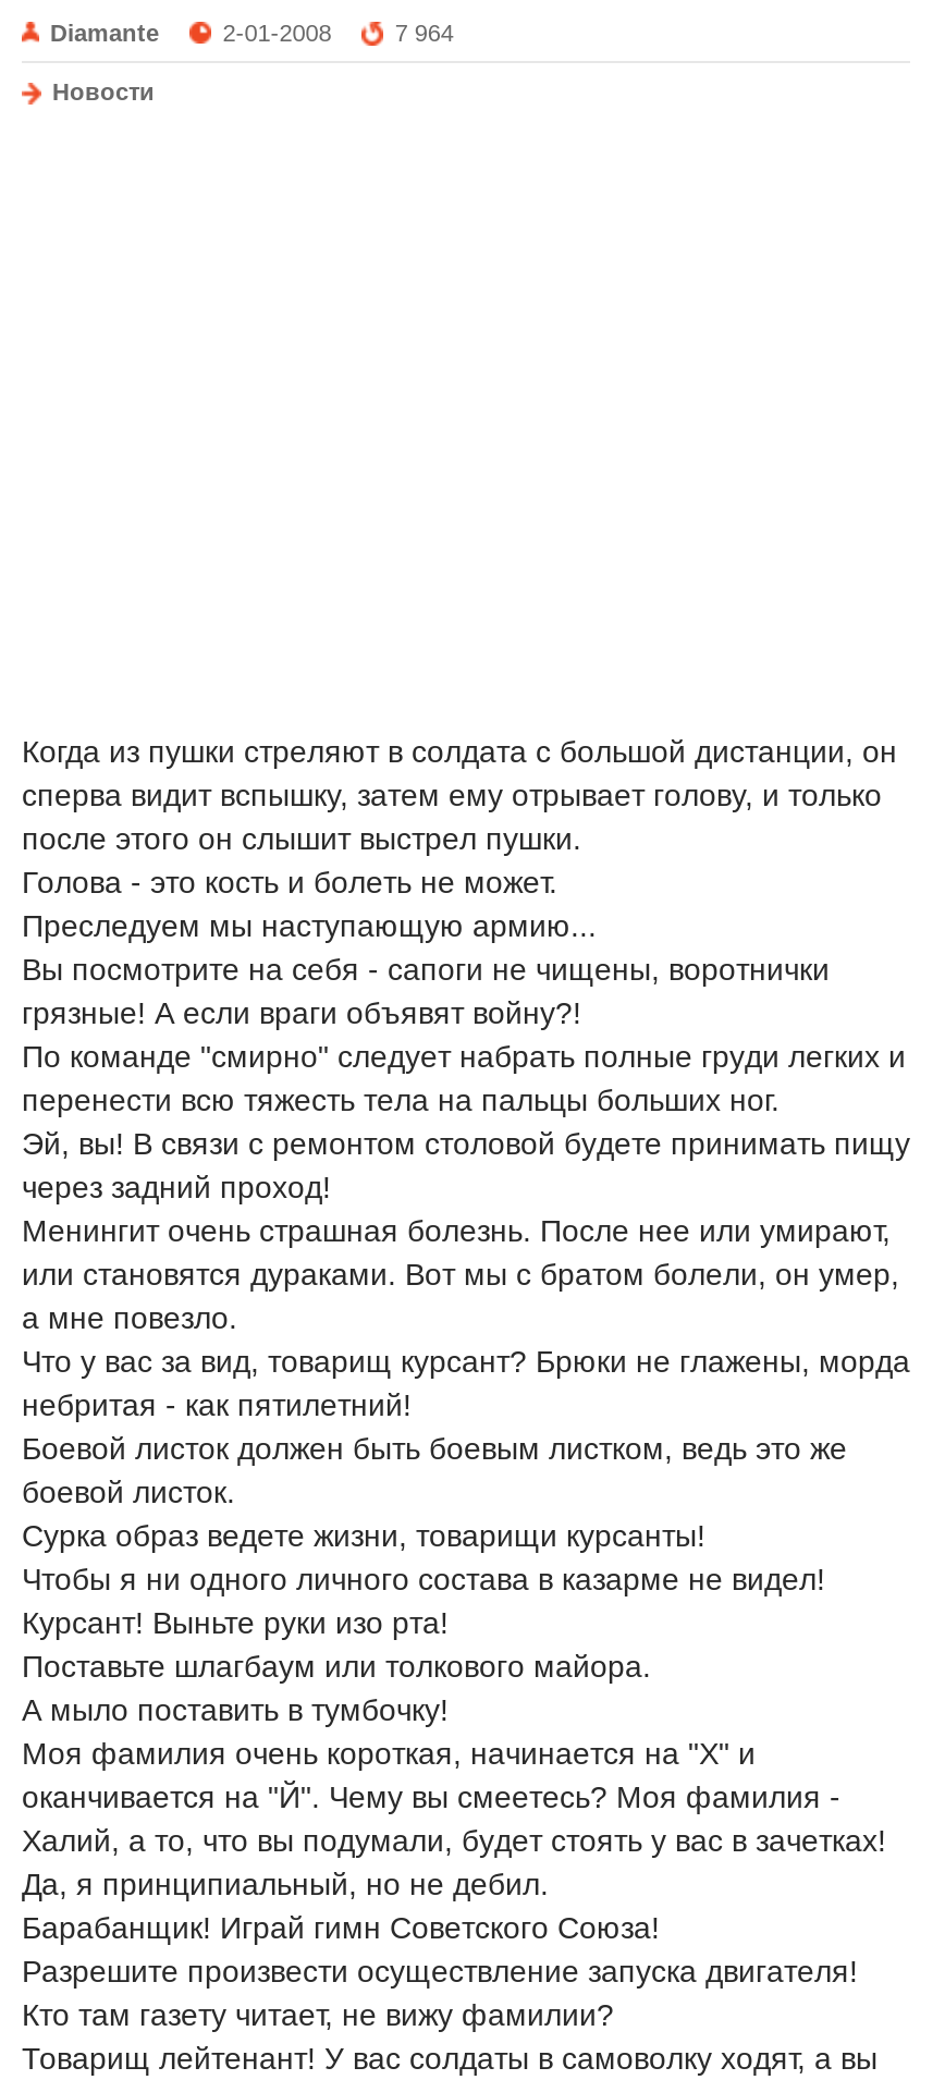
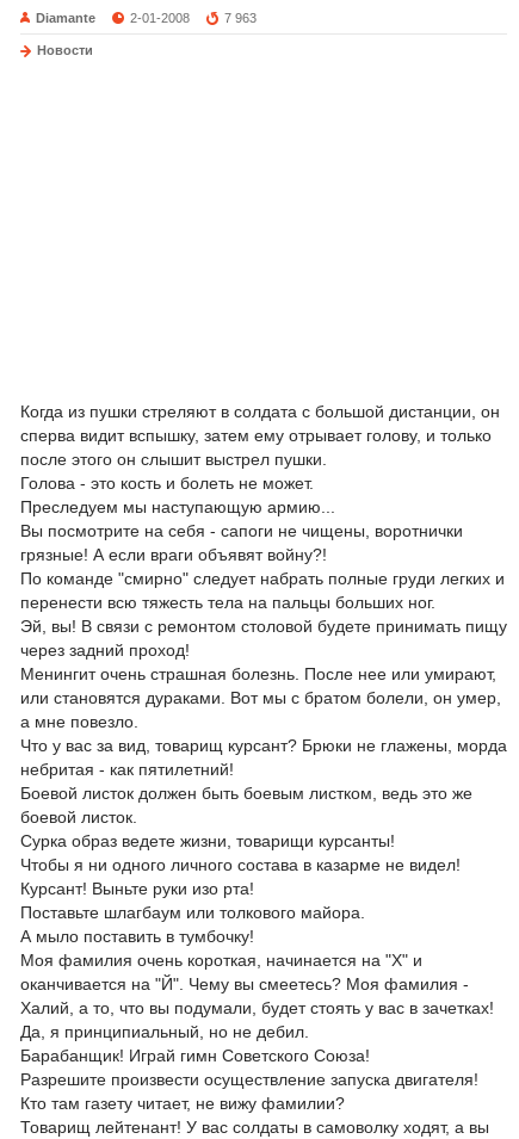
- 7 964
+ 7 963
